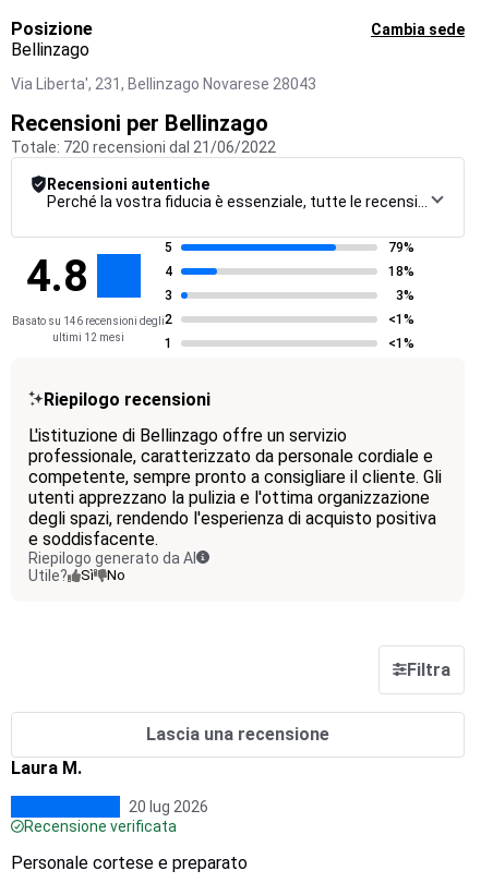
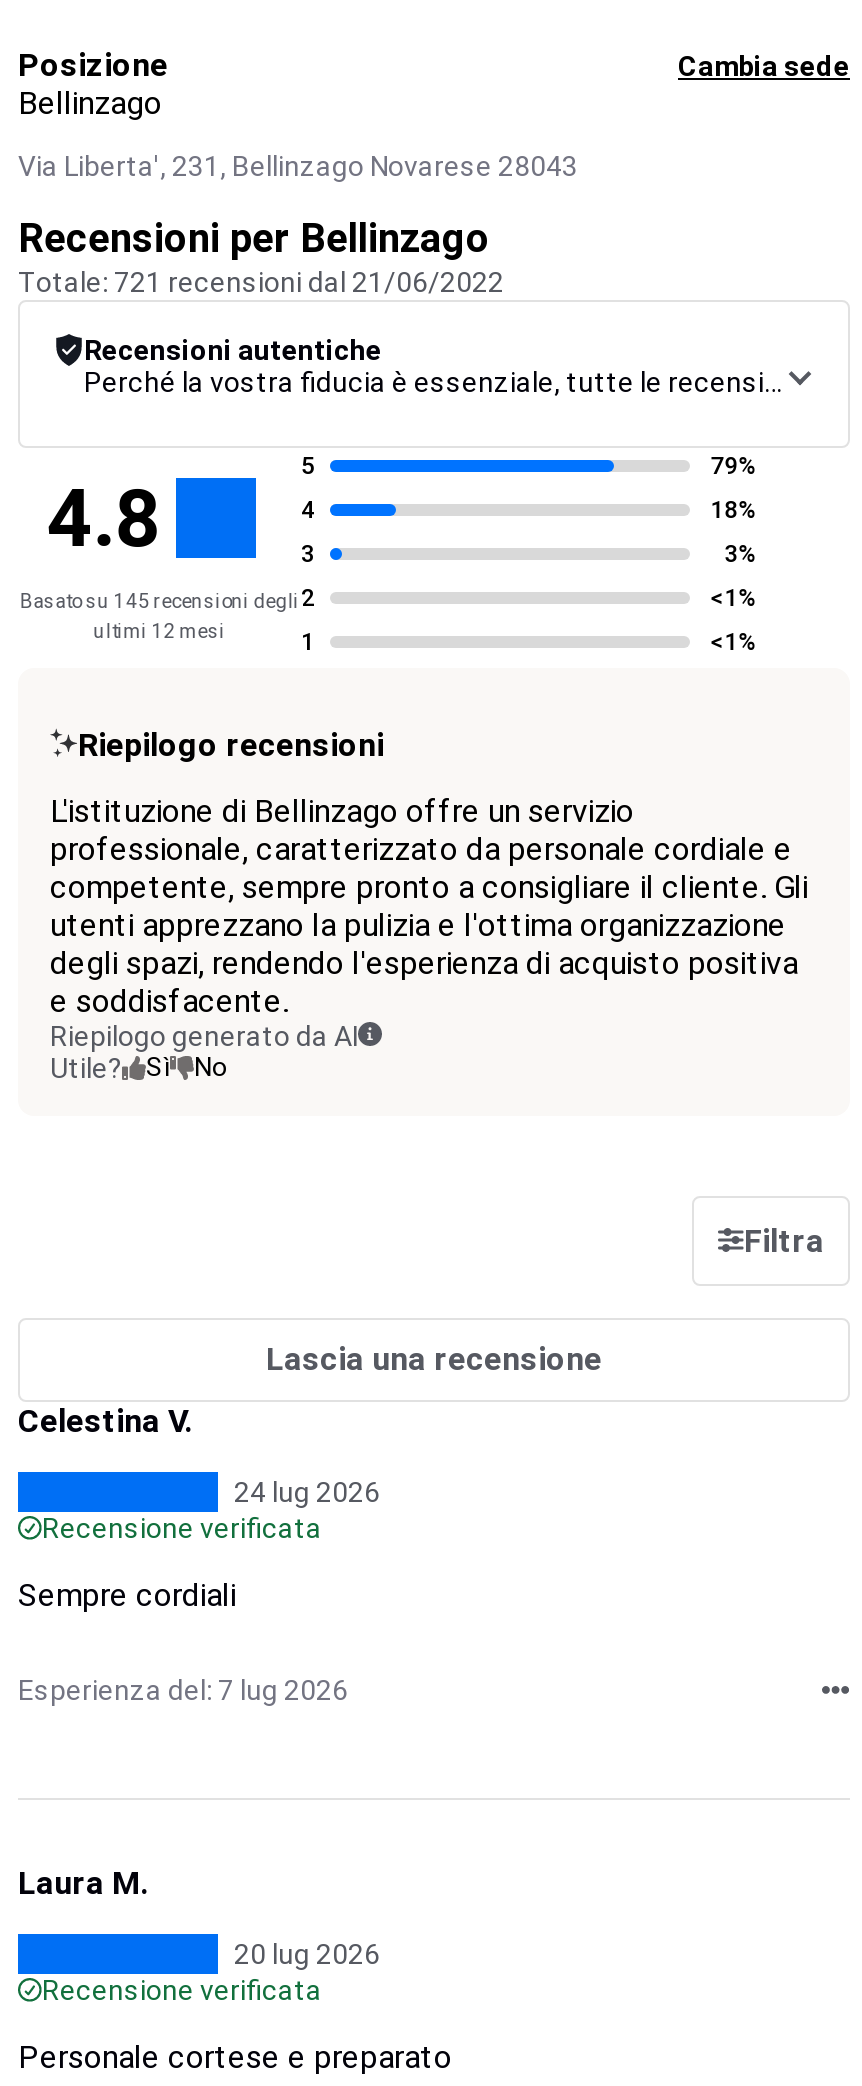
- Totale: 720 recensioni dal 21/06/2022
+ Totale: 721 recensioni dal 21/06/2022

- Basato su 146 recensioni degli
+ Basato su 145 recensioni degli

+ Celestina V.
+ 24 lug 2026
+ Recensione verificata
+ Sempre cordiali
+ Esperienza del: 7 lug 2026
